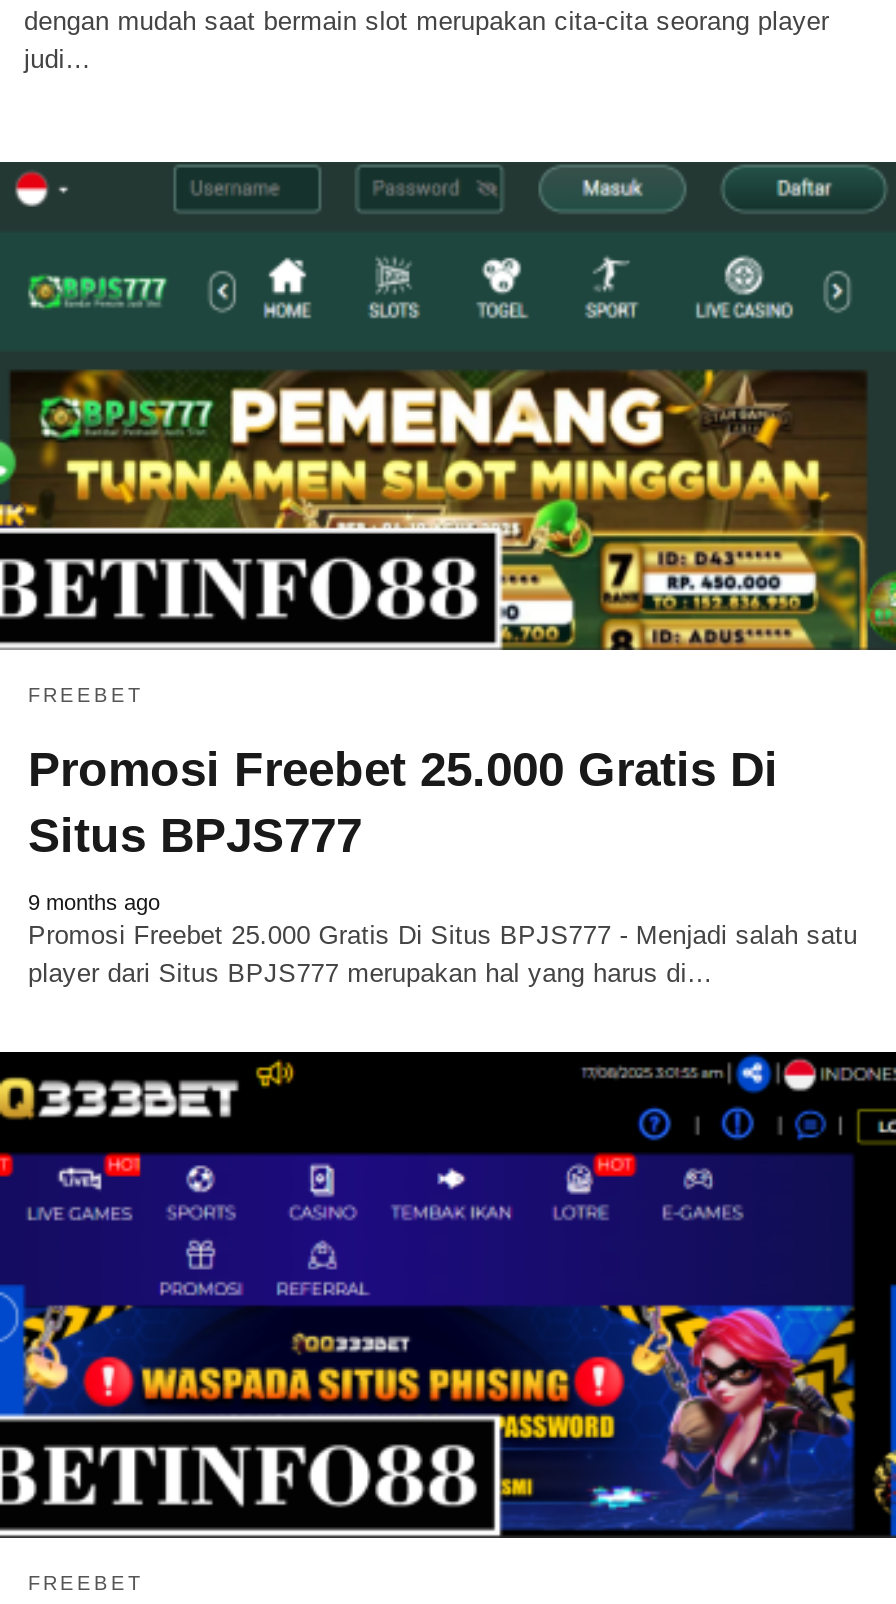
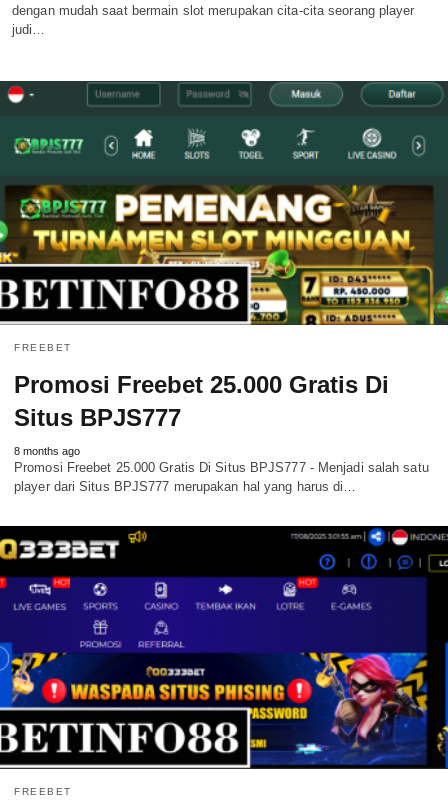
- 9 months ago
+ 8 months ago
